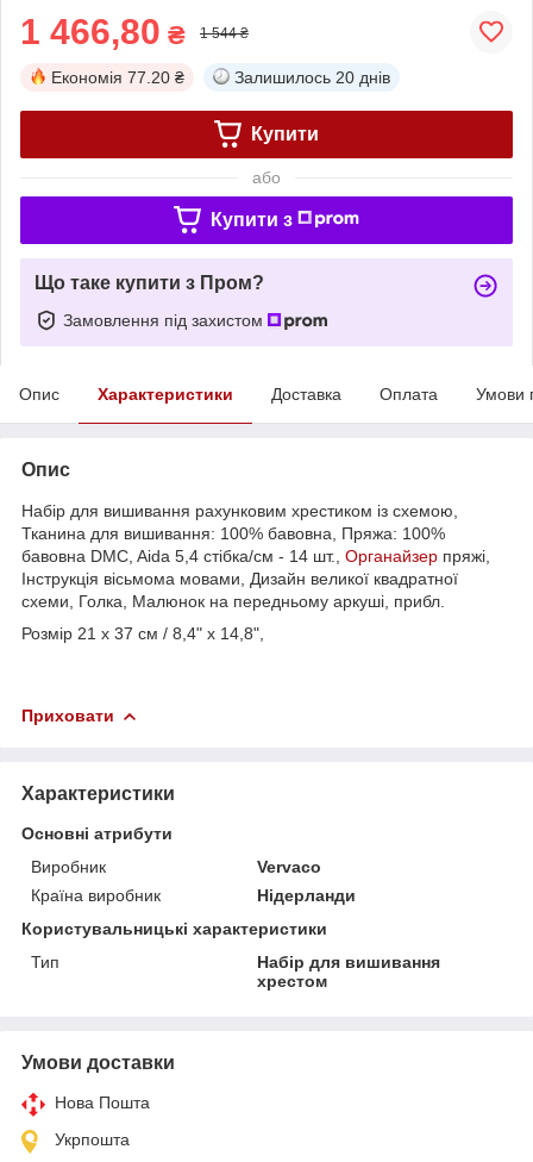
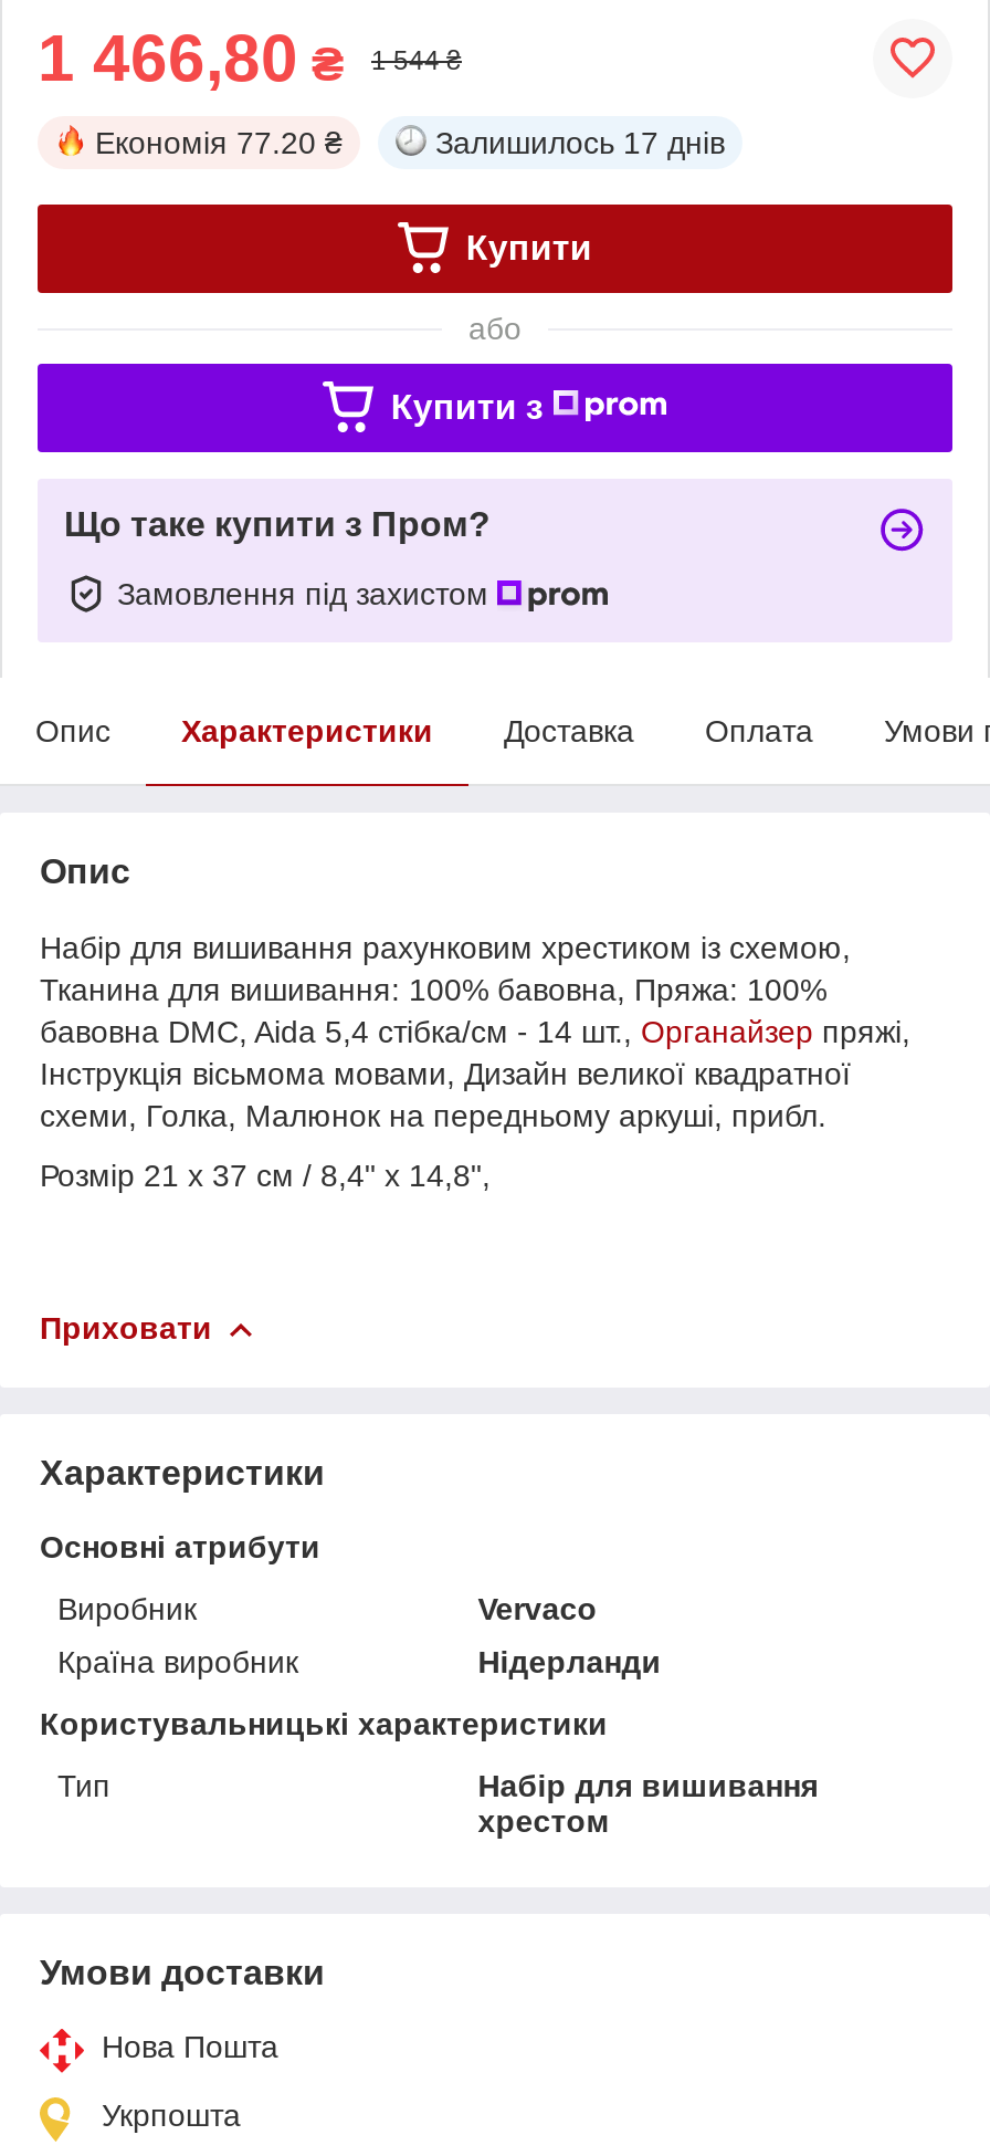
- Залишилось 20 днів
+ Залишилось 17 днів
